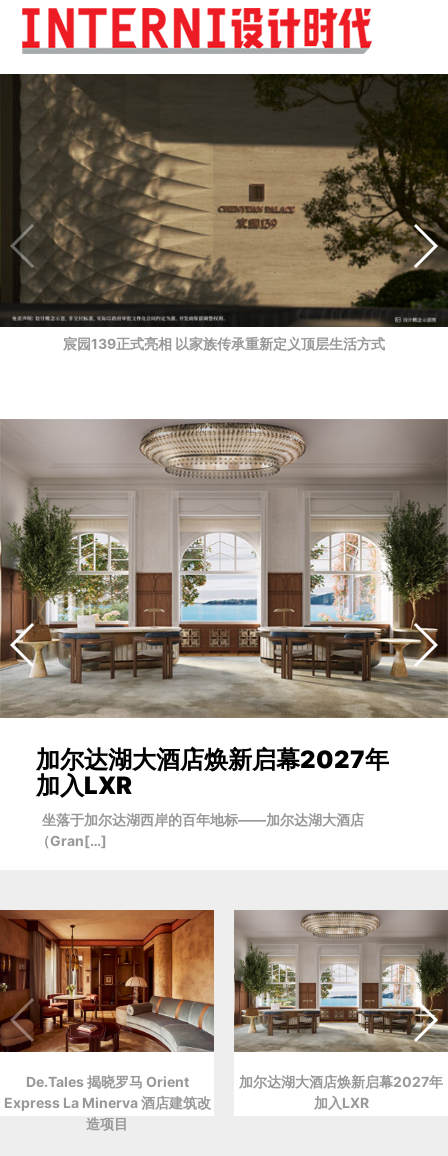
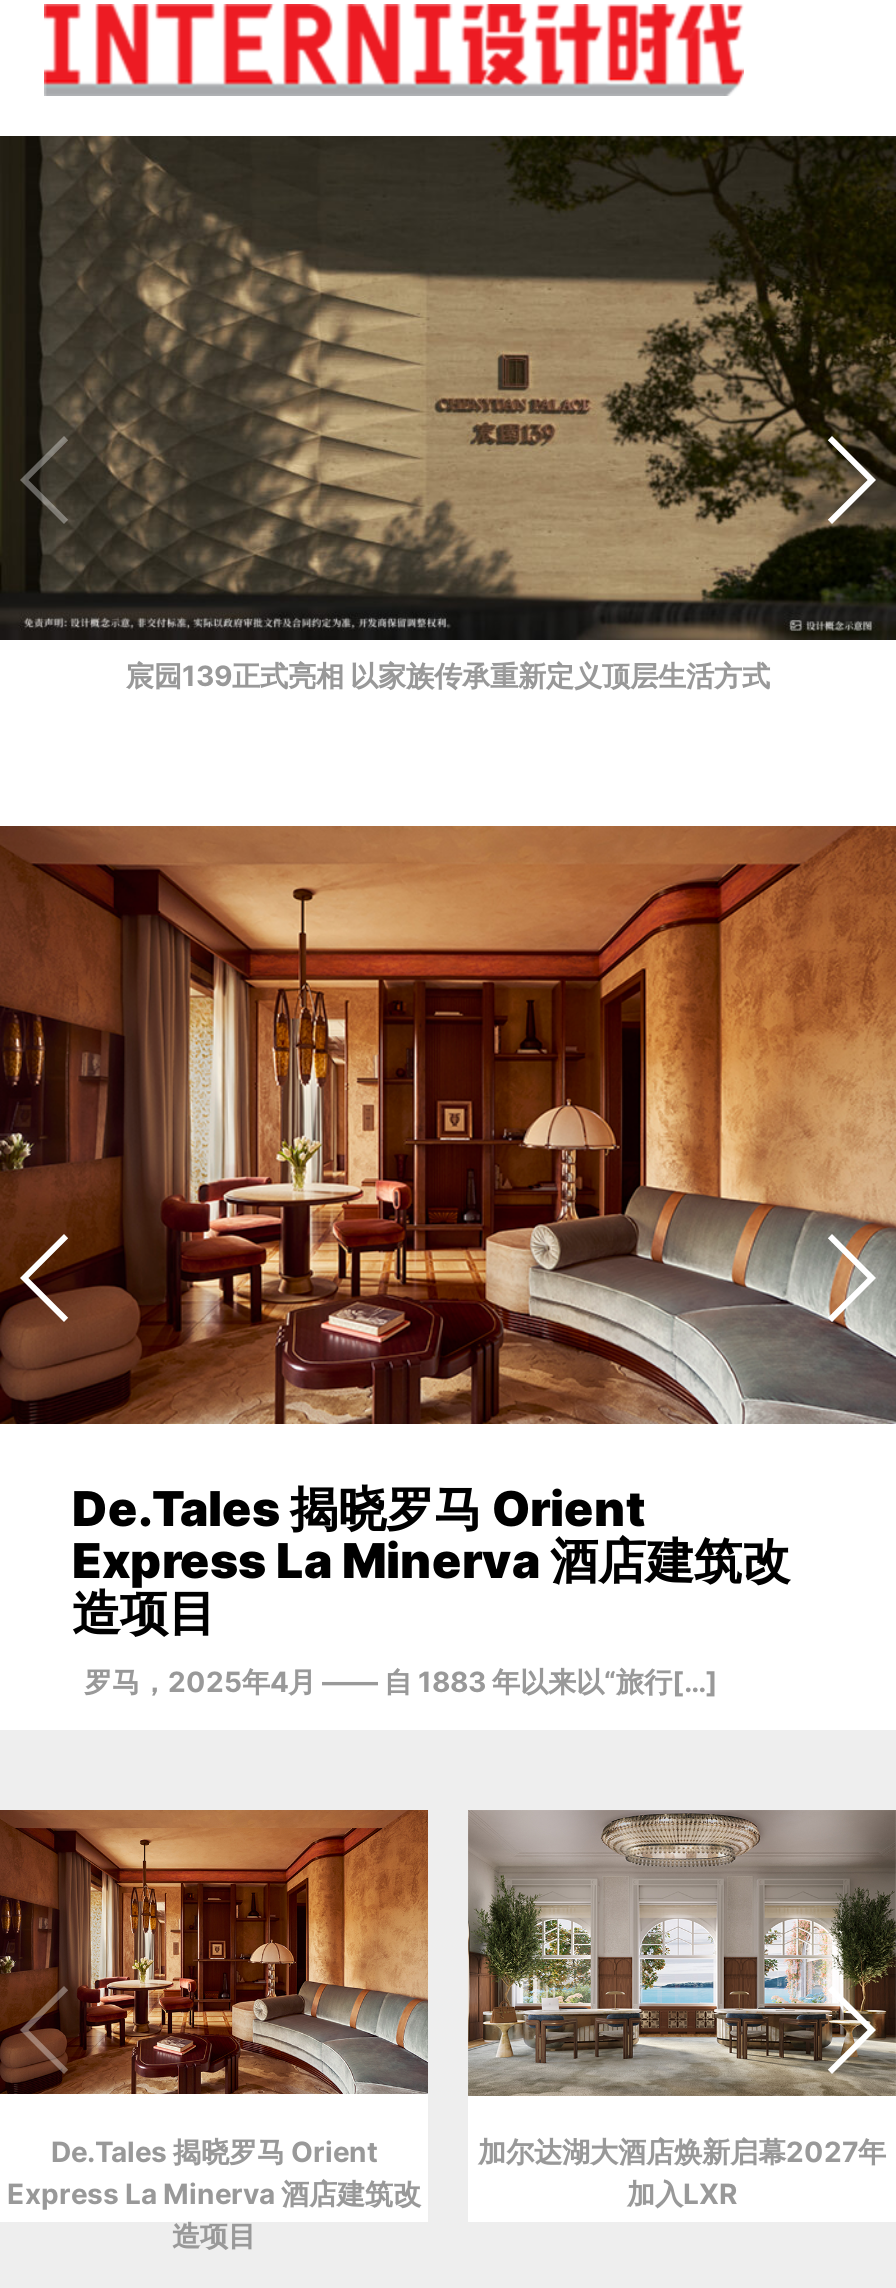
- [image]
- 加尔达湖大酒店焕新启幕2027年
- 加入LXR
- 坐落于加尔达湖西岸的百年地标——加尔达湖大酒店
- （Gran[…]
+ [image]
+ De.Tales 揭晓罗马 Orient
+ Express La Minerva 酒店建筑改
+ 造项目
+ 罗马，2025年4月 —— 自 1883 年以来以“旅行[…]
